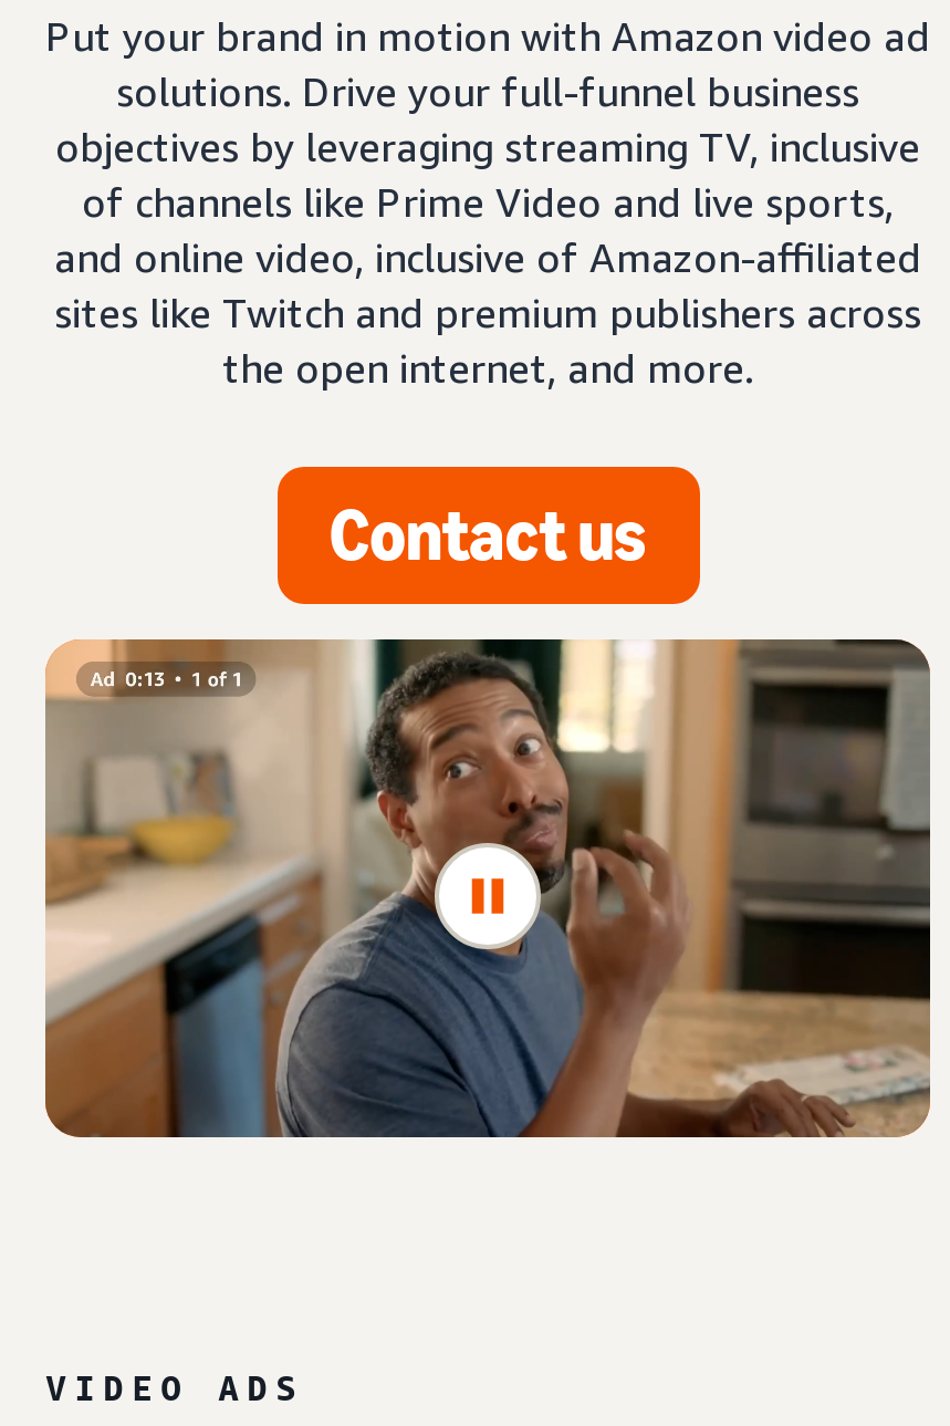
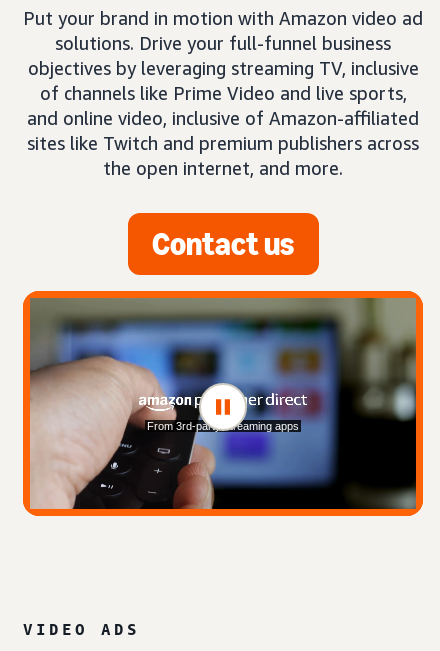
- [image]
+ [image]
